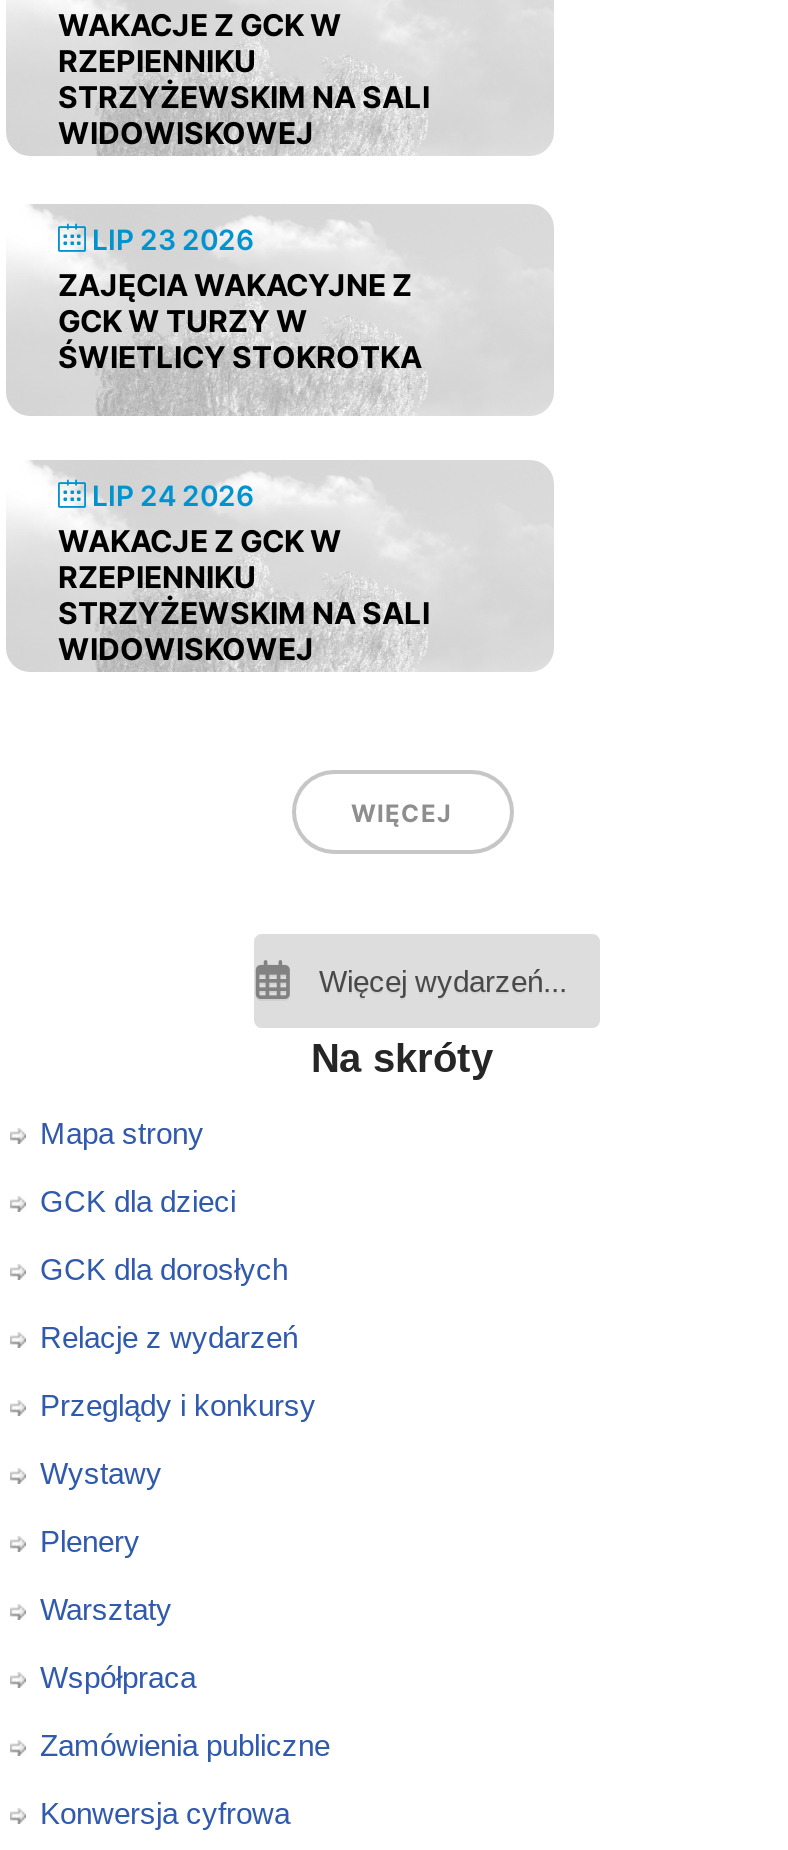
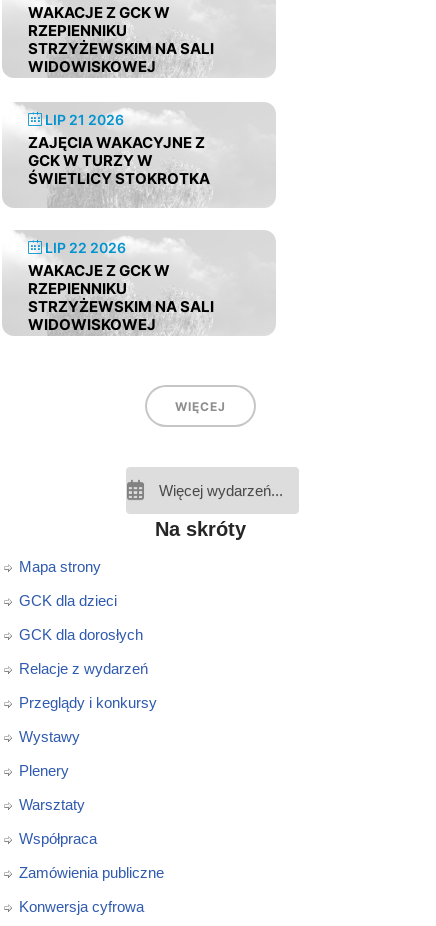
- LIP 23 2026
+ LIP 21 2026

- LIP 24 2026
+ LIP 22 2026
